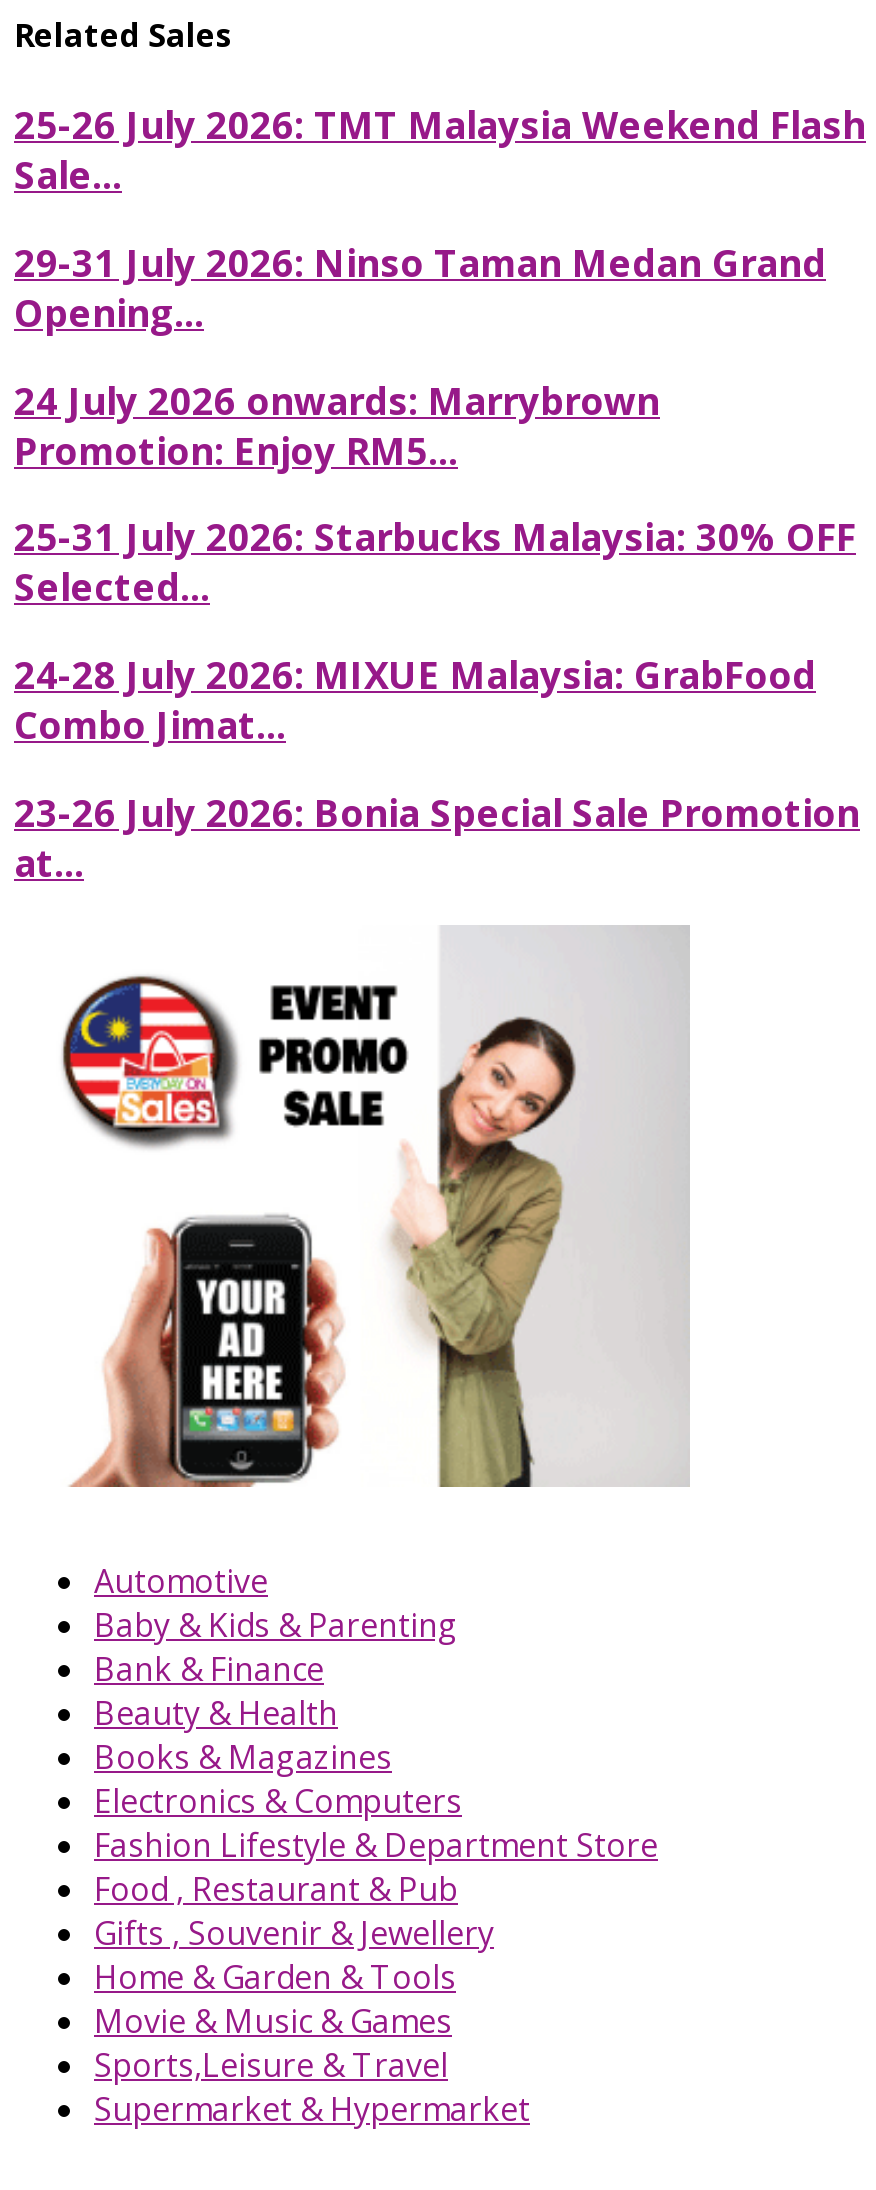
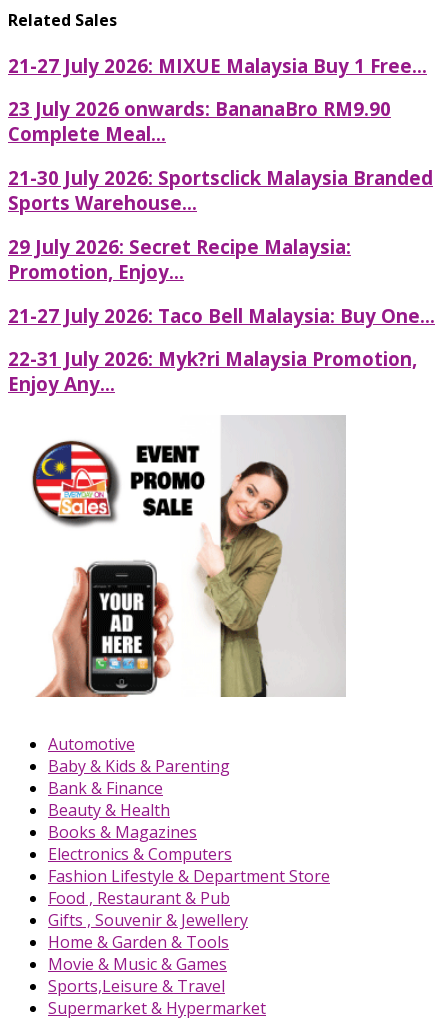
- 25-26 July 2026: TMT Malaysia Weekend Flash
- Sale...
+ 21-27 July 2026: MIXUE Malaysia Buy 1 Free...

- 29-31 July 2026: Ninso Taman Medan Grand
- Opening...
+ 23 July 2026 onwards: BananaBro RM9.90
+ Complete Meal...

- 24 July 2026 onwards: Marrybrown
- Promotion: Enjoy RM5...
+ 21-30 July 2026: Sportsclick Malaysia Branded
+ Sports Warehouse...

- 25-31 July 2026: Starbucks Malaysia: 30% OFF
- Selected...
+ 29 July 2026: Secret Recipe Malaysia:
+ Promotion, Enjoy...

- 24-28 July 2026: MIXUE Malaysia: GrabFood
- Combo Jimat...
+ 21-27 July 2026: Taco Bell Malaysia: Buy One...

- 23-26 July 2026: Bonia Special Sale Promotion
- at...
+ 22-31 July 2026: Myk?ri Malaysia Promotion,
+ Enjoy Any...
